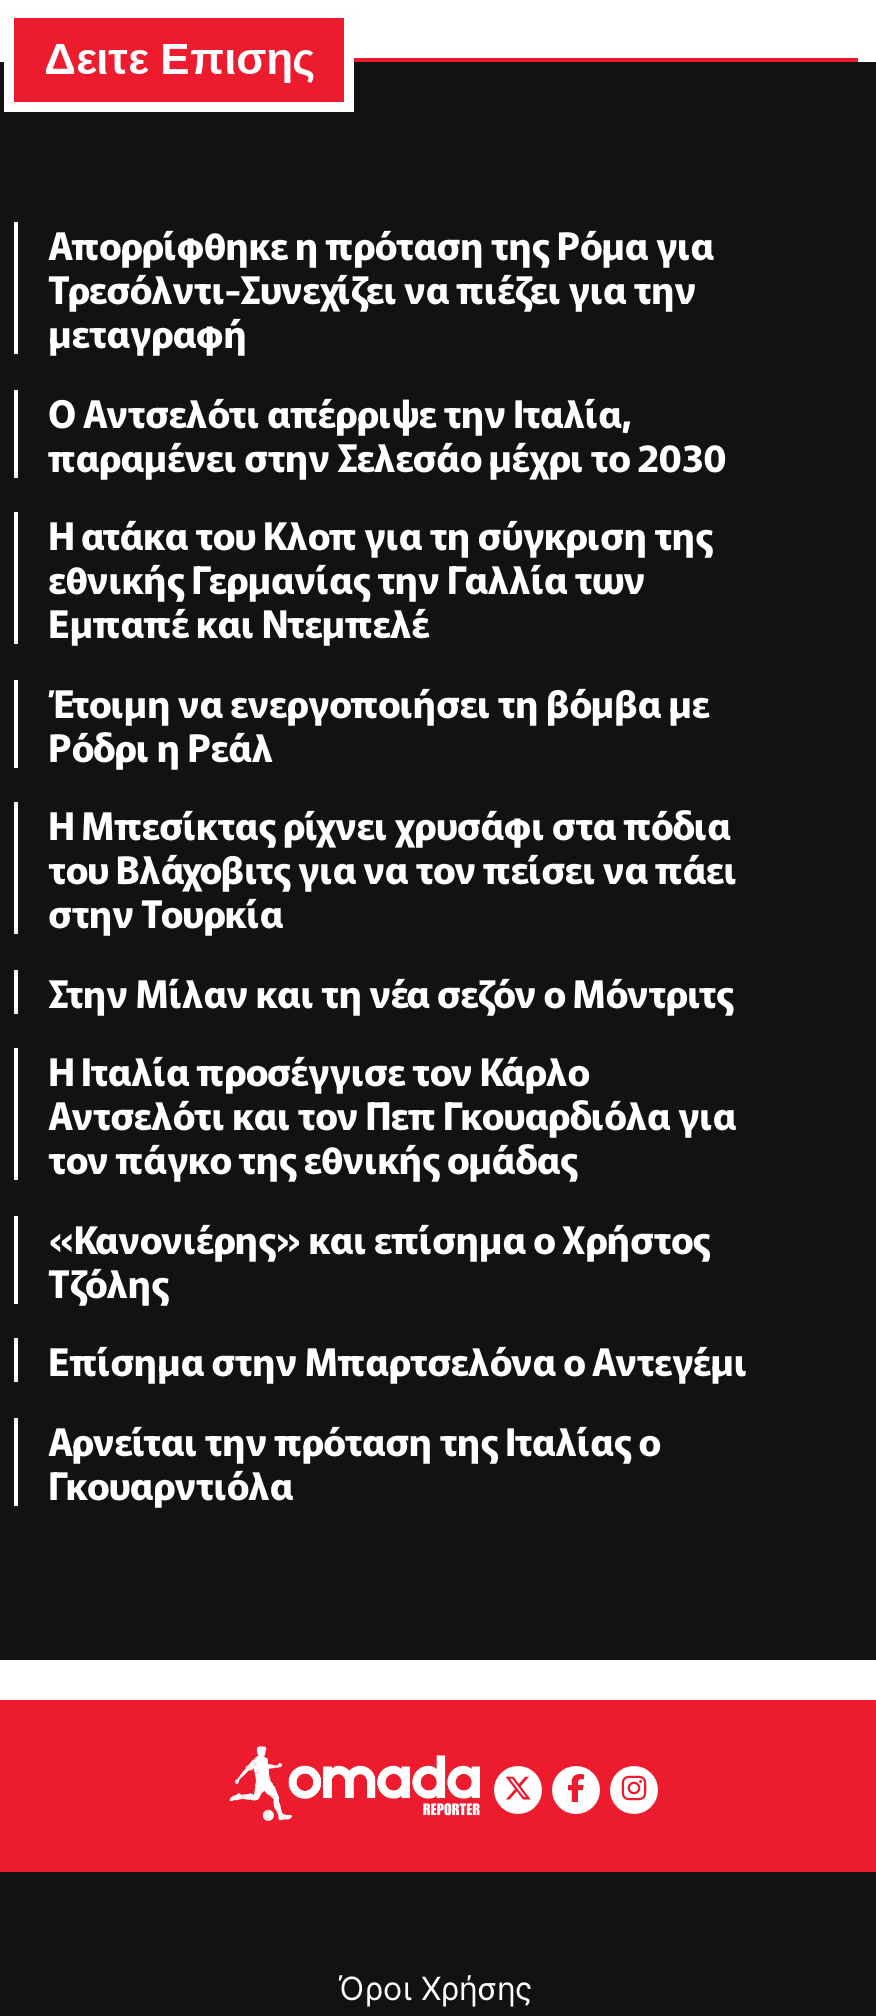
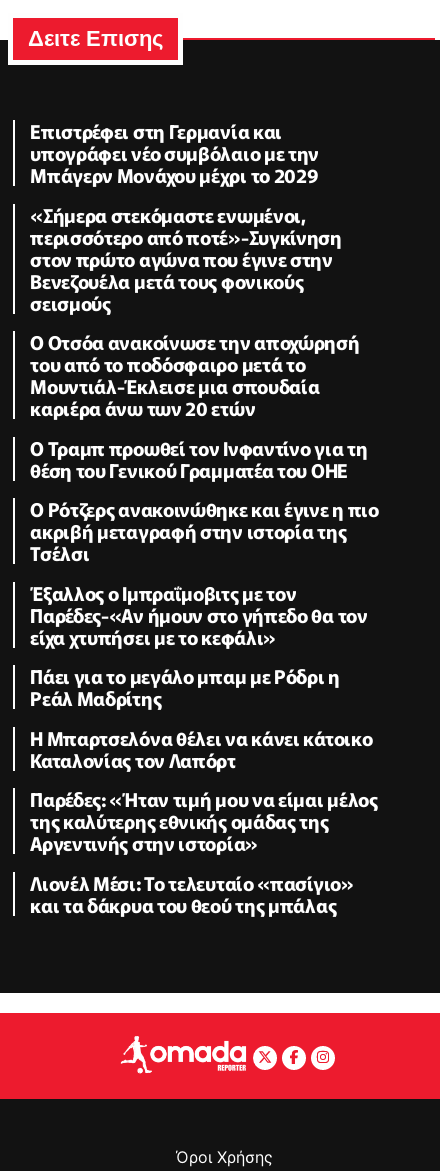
- Απορρίφθηκε η πρόταση της Ρόμα για
- Τρεσόλντι-Συνεχίζει να πιέζει για την
- μεταγραφή
+ Επιστρέφει στη Γερμανία και
+ υπογράφει νέο συμβόλαιο με την
+ Μπάγερν Μονάχου μέχρι το 2029

- Ο Αντσελότι απέρριψε την Ιταλία,
- παραμένει στην Σελεσάο μέχρι το 2030
+ «Σήμερα στεκόμαστε ενωμένοι,
+ περισσότερο από ποτέ»-Συγκίνηση
+ στον πρώτο αγώνα που έγινε στην
+ Βενεζουέλα μετά τους φονικούς
+ σεισμούς

- Η ατάκα του Κλοπ για τη σύγκριση της
- εθνικής Γερμανίας την Γαλλία των
- Εμπαπέ και Ντεμπελέ
+ Ο Οτσόα ανακοίνωσε την αποχώρησή
+ του από το ποδόσφαιρο μετά το
+ Μουντιάλ-Έκλεισε μια σπουδαία
+ καριέρα άνω των 20 ετών

- Έτοιμη να ενεργοποιήσει τη βόμβα με
- Ρόδρι η Ρεάλ
+ Ο Τραμπ προωθεί τον Ινφαντίνο για τη
+ θέση του Γενικού Γραμματέα του ΟΗΕ

- Η Μπεσίκτας ρίχνει χρυσάφι στα πόδια
- του Βλάχοβιτς για να τον πείσει να πάει
- στην Τουρκία
+ Ο Ρότζερς ανακοινώθηκε και έγινε η πιο
+ ακριβή μεταγραφή στην ιστορία της
+ Τσέλσι

- Στην Μίλαν και τη νέα σεζόν ο Μόντριτς
+ Έξαλλος ο Ιμπραΐμοβιτς με τον
+ Παρέδες-«Αν ήμουν στο γήπεδο θα τον
+ είχα χτυπήσει με το κεφάλι»

- Η Ιταλία προσέγγισε τον Κάρλο
- Αντσελότι και τον Πεπ Γκουαρδιόλα για
- τον πάγκο της εθνικής ομάδας
+ Πάει για το μεγάλο μπαμ με Ρόδρι η
+ Ρεάλ Μαδρίτης

- «Κανονιέρης» και επίσημα ο Χρήστος
- Τζόλης
+ Η Μπαρτσελόνα θέλει να κάνει κάτοικο
+ Καταλονίας τον Λαπόρτ

- Επίσημα στην Μπαρτσελόνα ο Αντεγέμι
+ Παρέδες: «Ήταν τιμή μου να είμαι μέλος
+ της καλύτερης εθνικής ομάδας της
+ Αργεντινής στην ιστορία»

- Αρνείται την πρόταση της Ιταλίας ο
- Γκουαρντιόλα
+ Λιονέλ Μέσι: Το τελευταίο «πασίγιο»
+ και τα δάκρυα του θεού της μπάλας
